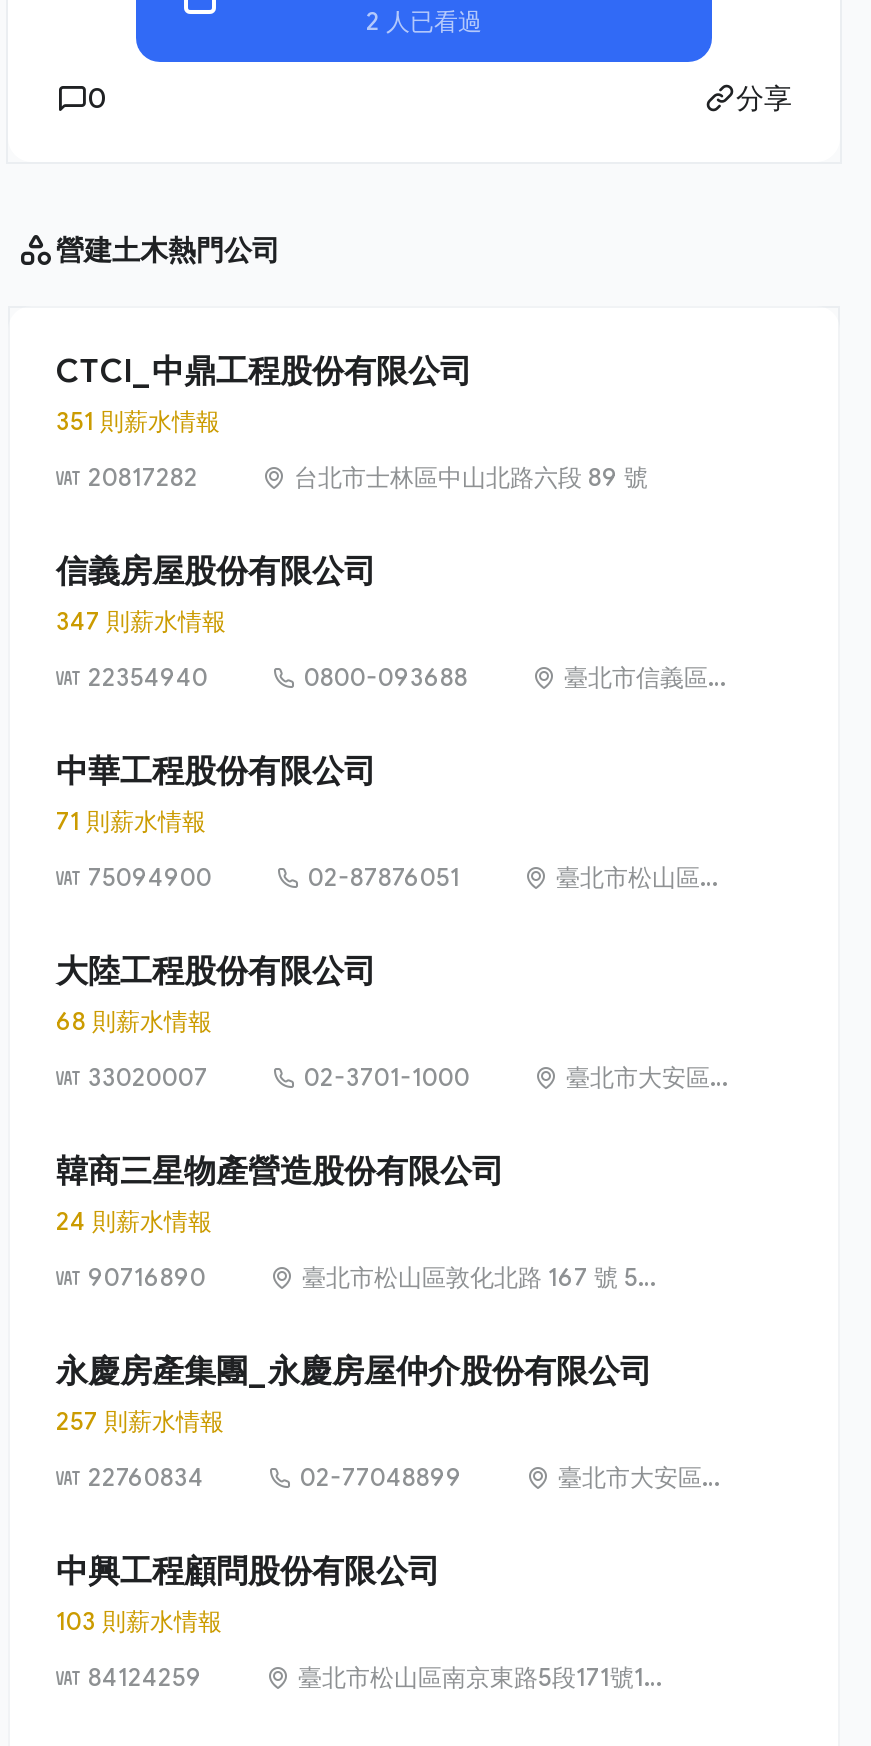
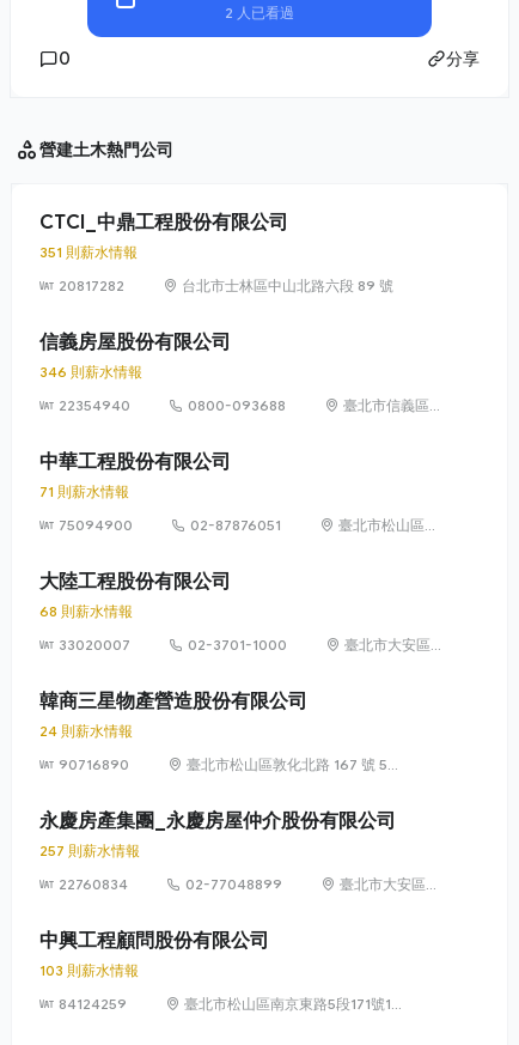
- 347 則薪水情報
+ 346 則薪水情報
